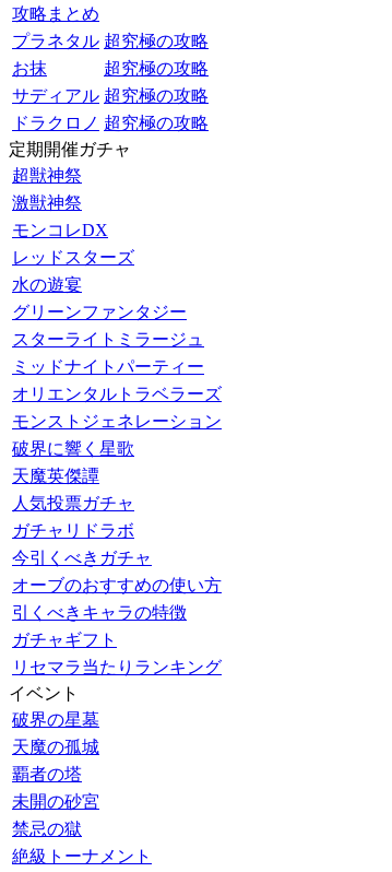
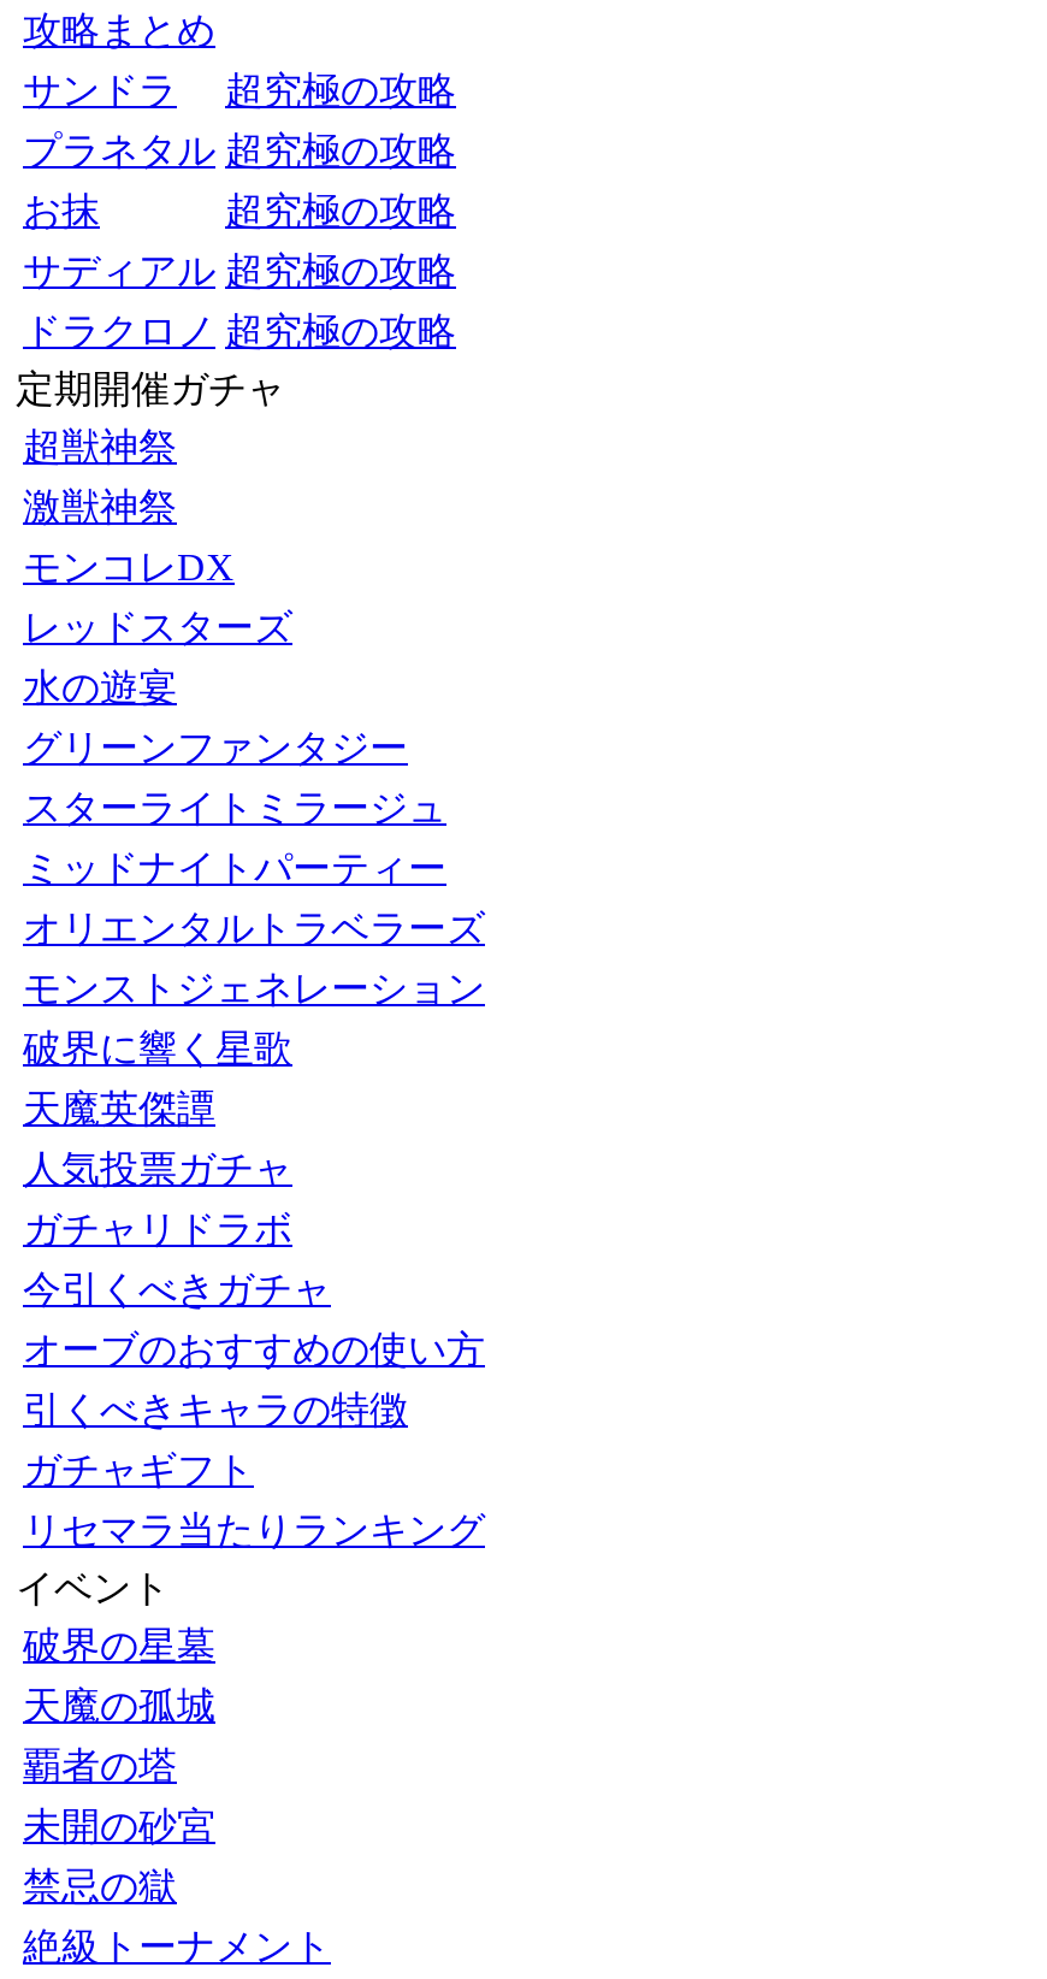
+ サンドラ
+ 超究極の攻略
